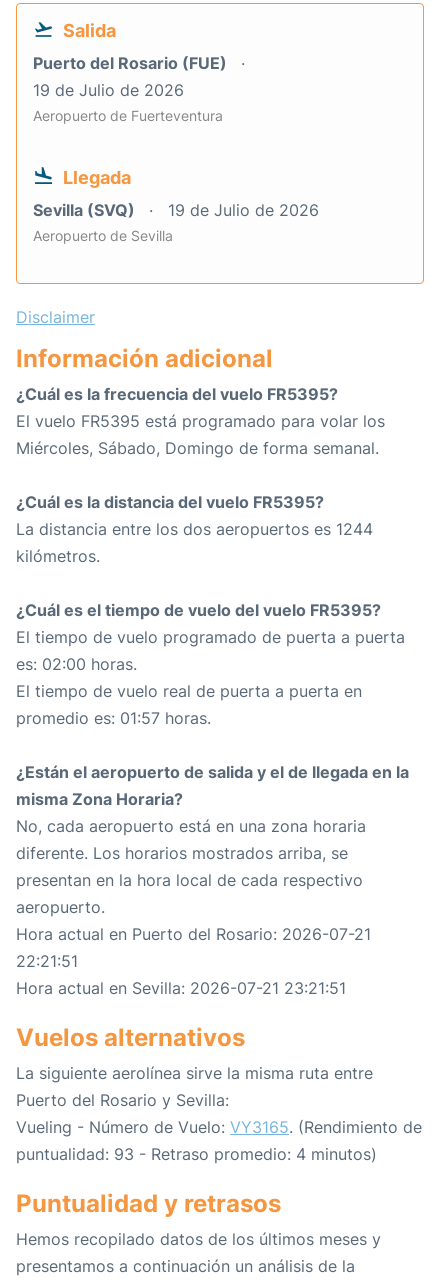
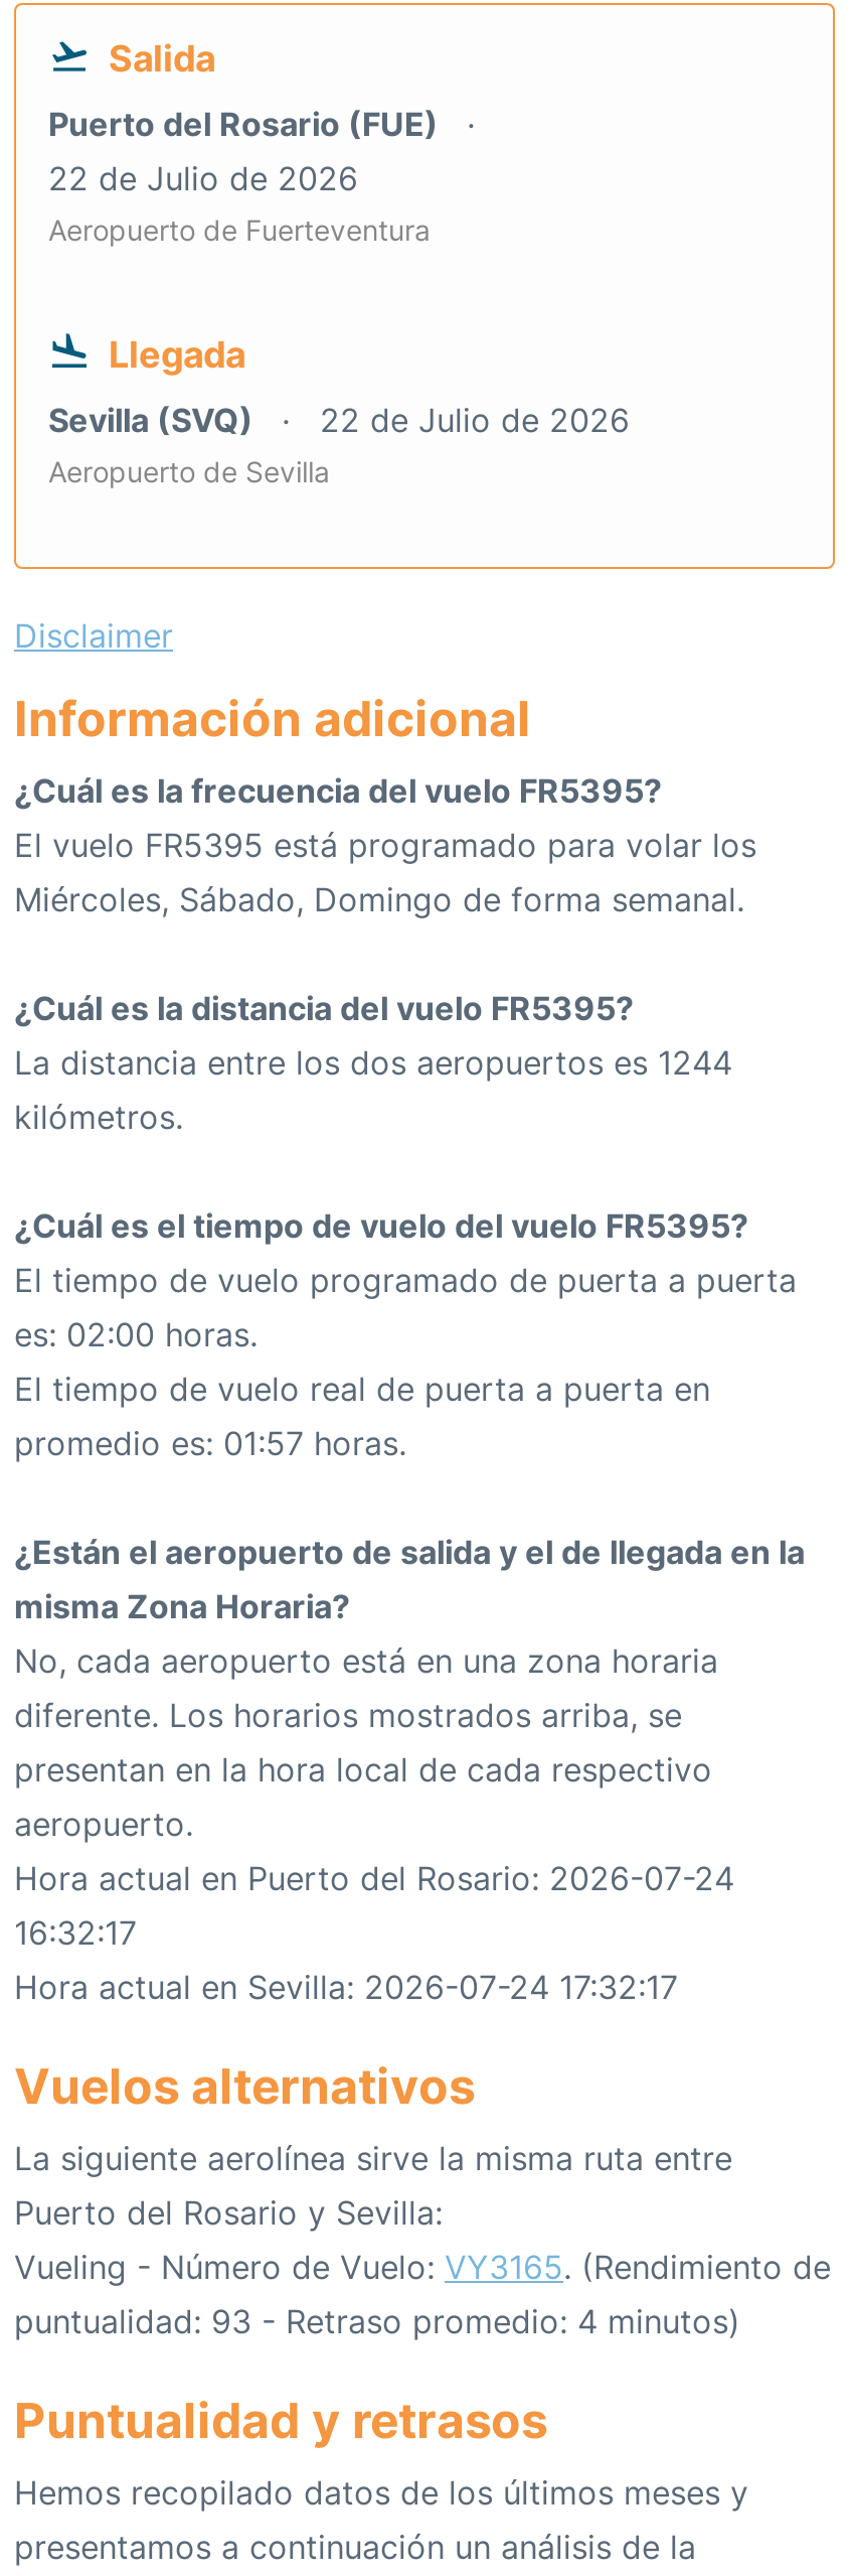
- 19 de Julio de 2026
+ 22 de Julio de 2026

- Sevilla (SVQ) 19 de Julio de 2026
+ Sevilla (SVQ) 22 de Julio de 2026

- Hora actual en Puerto del Rosario: 2026-07-21
+ Hora actual en Puerto del Rosario: 2026-07-24

- 22:21:51
+ 16:32:17

- Hora actual en Sevilla: 2026-07-21 23:21:51
+ Hora actual en Sevilla: 2026-07-24 17:32:17
